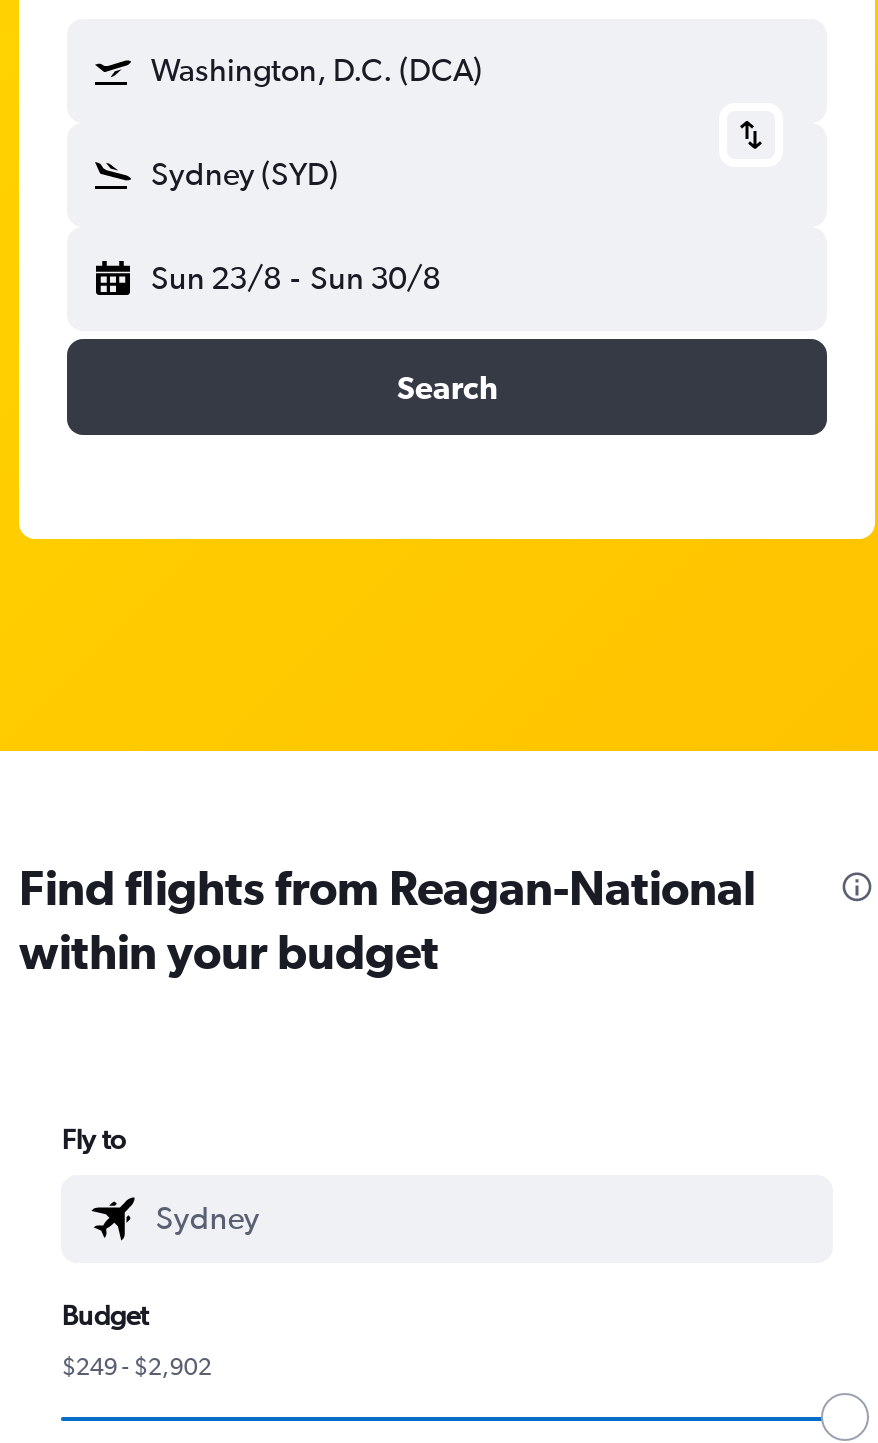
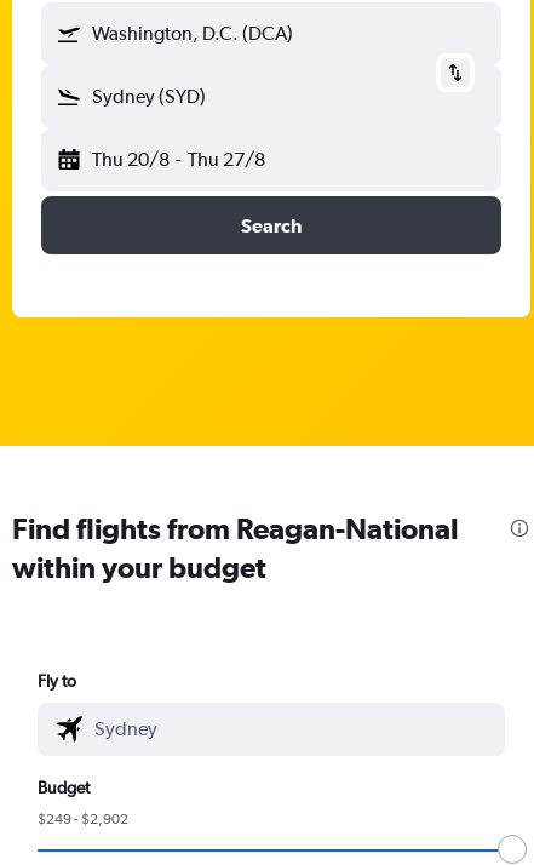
- Sun 23/8 - Sun 30/8
+ Thu 20/8 - Thu 27/8
